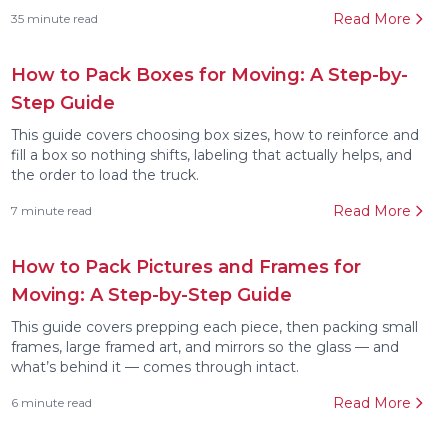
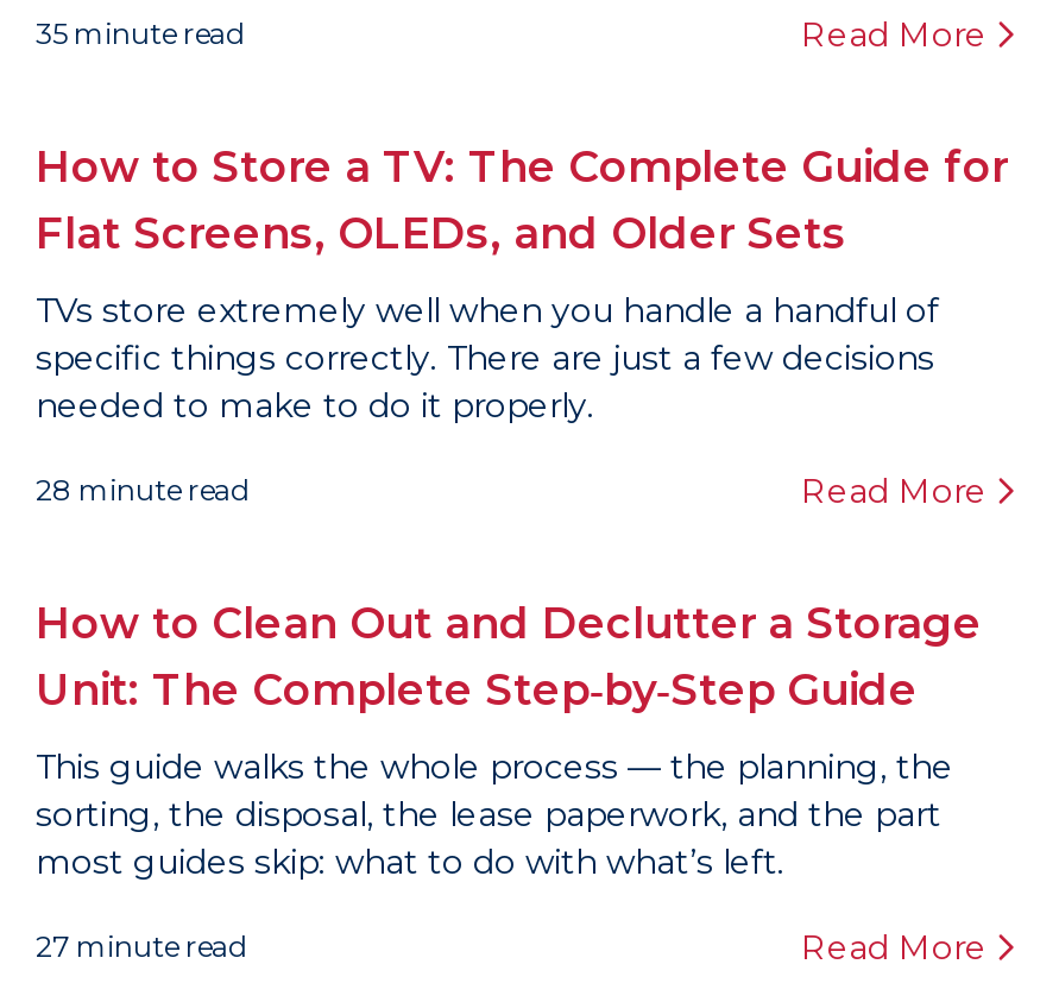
- How to Pack Boxes for Moving: A Step-by-
- Step Guide
+ How to Store a TV: The Complete Guide for
+ Flat Screens, OLEDs, and Older Sets

- This guide covers choosing box sizes, how to reinforce and
- fill a box so nothing shifts, labeling that actually helps, and
- the order to load the truck.
+ TVs store extremely well when you handle a handful of
+ specific things correctly. There are just a few decisions
+ needed to make to do it properly.

- 7 minute read
+ 28 minute read

- How to Pack Pictures and Frames for
- Moving: A Step-by-Step Guide
+ How to Clean Out and Declutter a Storage
+ Unit: The Complete Step‑by‑Step Guide

- This guide covers prepping each piece, then packing small
- frames, large framed art, and mirrors so the glass — and
- what’s behind it — comes through intact.
+ This guide walks the whole process — the planning, the
+ sorting, the disposal, the lease paperwork, and the part
+ most guides skip: what to do with what’s left.

- 6 minute read
+ 27 minute read
